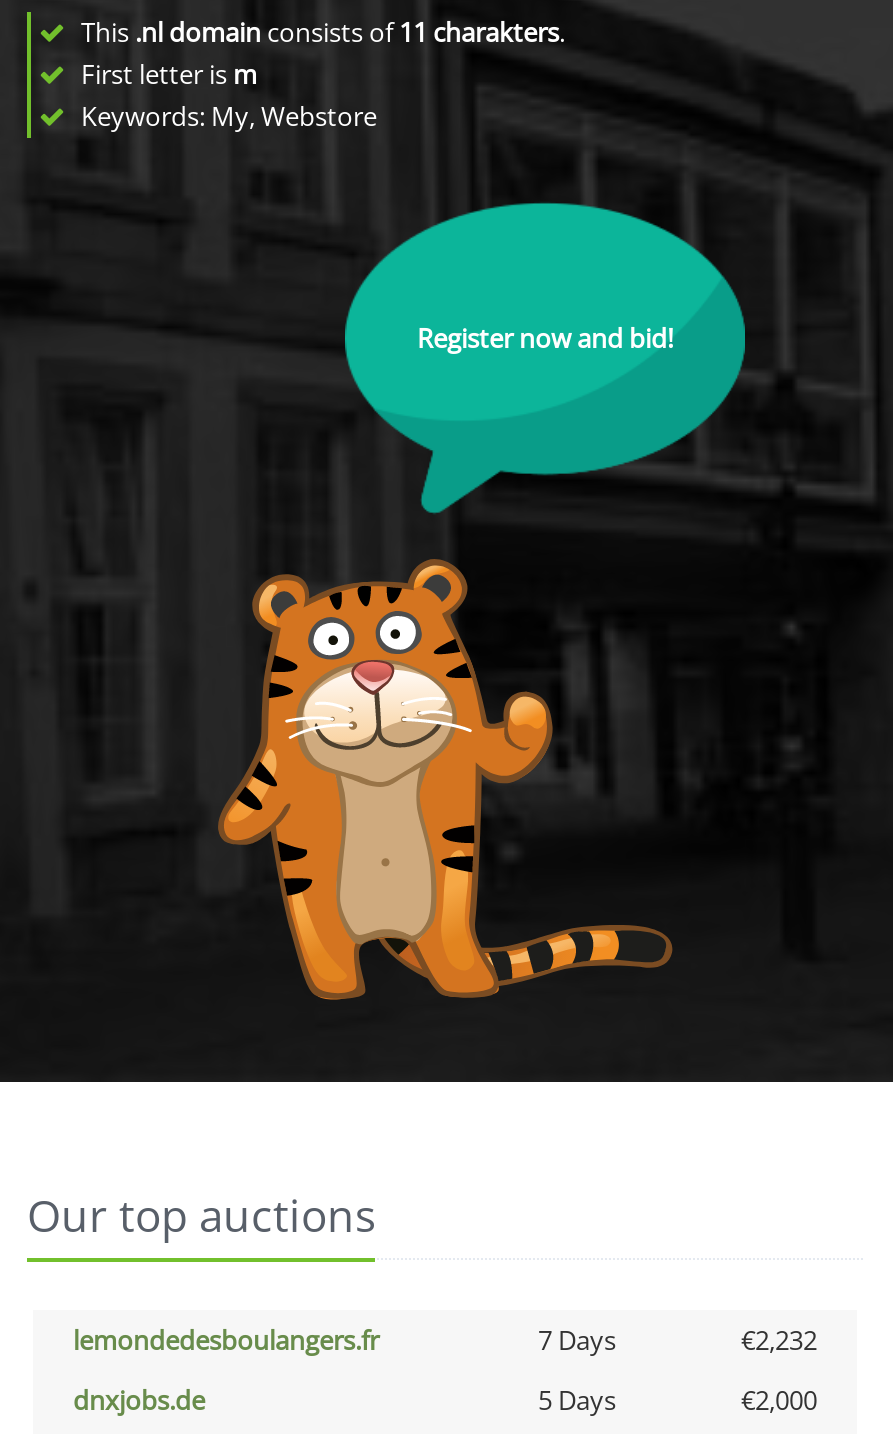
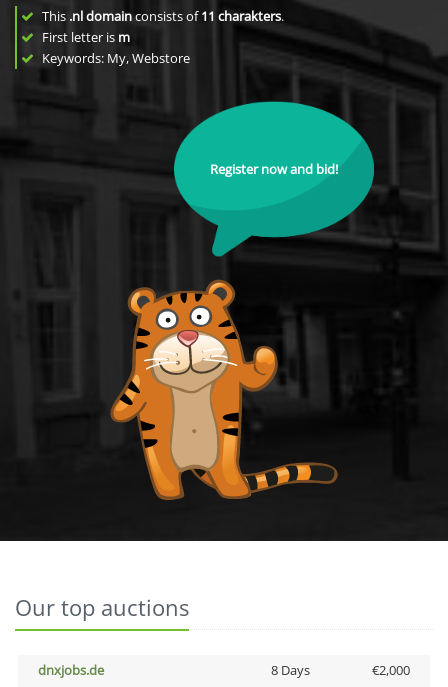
- lemondedesboulangers.fr
- 7 Days
- €2,232

- 5 Days
+ 8 Days
